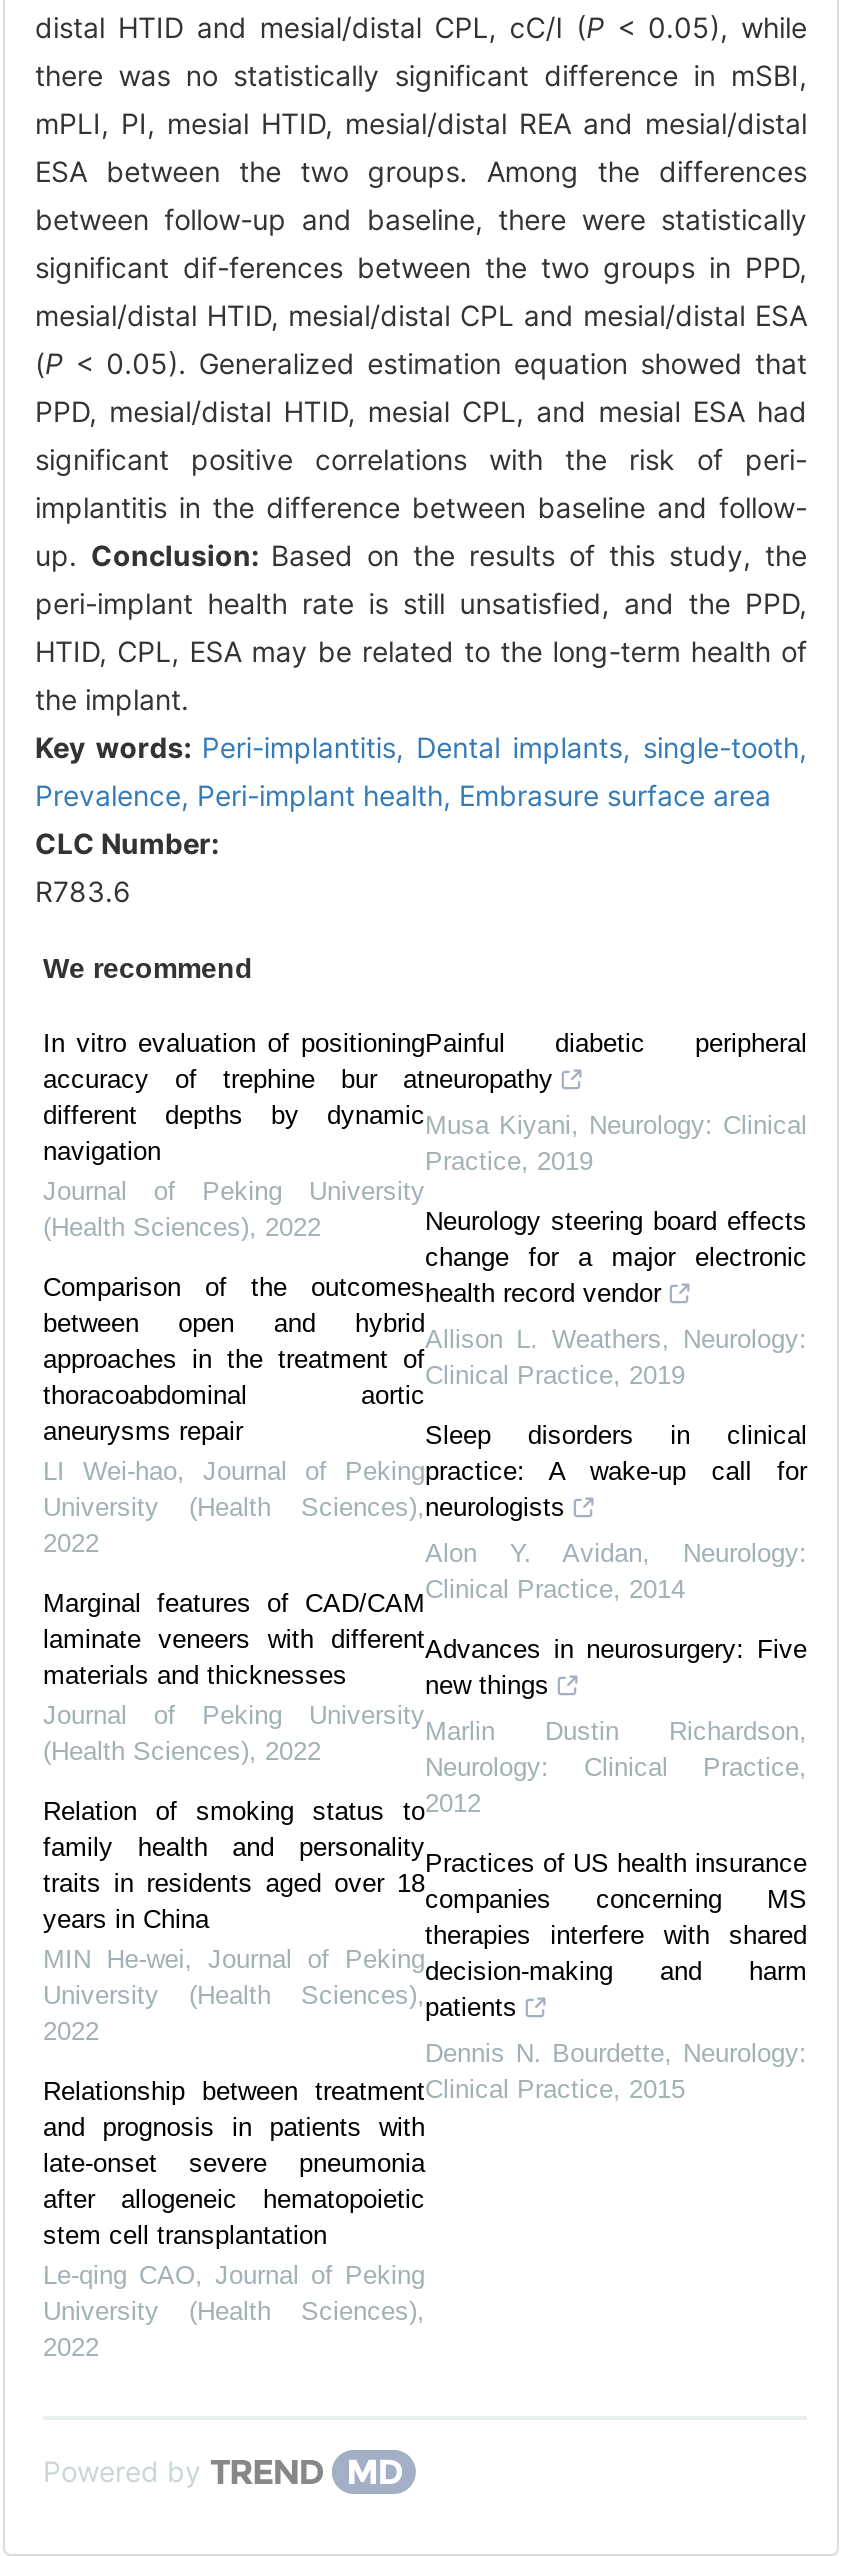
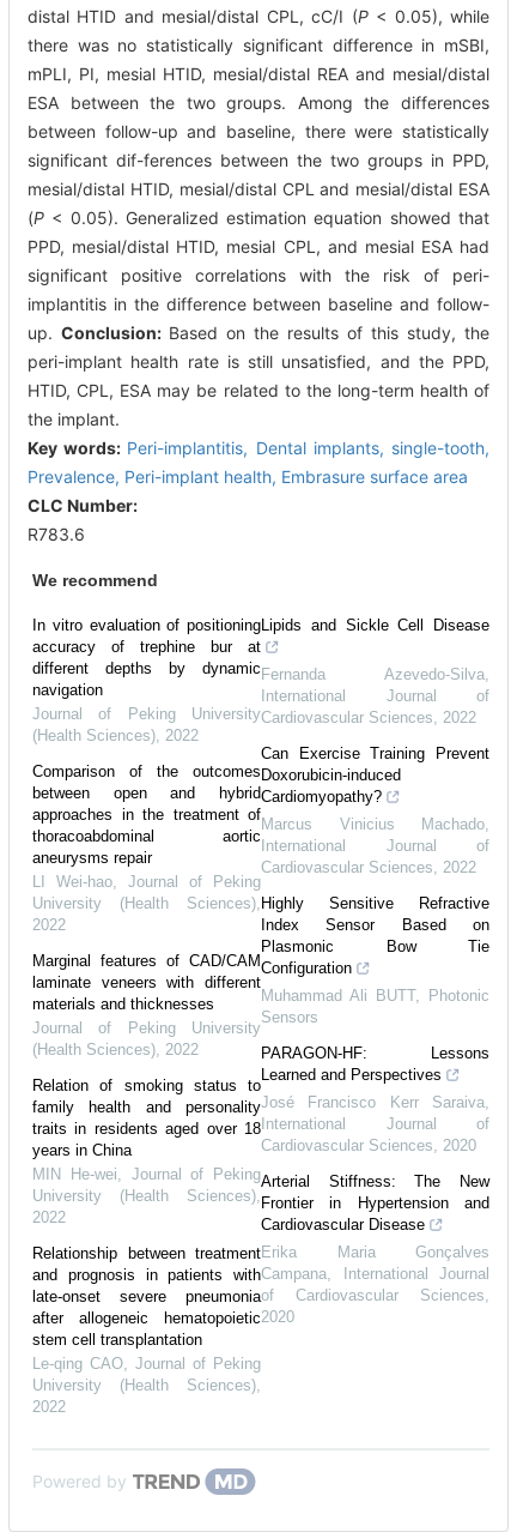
- Painful diabetic peripheral
- neuropathy
+ Lipids and Sickle Cell Disease

- Musa Kiyani, Neurology: Clinical
- Practice, 2019
+ Fernanda Azevedo-Silva,
+ International Journal of
+ Cardiovascular Sciences, 2022

- Neurology steering board effects
- change for a major electronic
- health record vendor
+ Can Exercise Training Prevent
+ Doxorubicin-induced
+ Cardiomyopathy?

- Allison L. Weathers, Neurology:
- Clinical Practice, 2019
+ Marcus Vinicius Machado,
+ International Journal of
+ Cardiovascular Sciences, 2022

- Sleep disorders in clinical
- practice: A wake-up call for
- neurologists
+ Highly Sensitive Refractive
+ Index Sensor Based on
+ Plasmonic Bow Tie
+ Configuration

- Alon Y. Avidan, Neurology:
- Clinical Practice, 2014
+ Muhammad Ali BUTT, Photonic
+ Sensors

- Advances in neurosurgery: Five
- new things
+ PARAGON-HF: Lessons
+ Learned and Perspectives

- Marlin Dustin Richardson,
- Neurology: Clinical Practice,
- 2012
+ José Francisco Kerr Saraiva,
+ International Journal of
+ Cardiovascular Sciences, 2020

- Practices of US health insurance
- companies concerning MS
- therapies interfere with shared
- decision-making and harm
- patients
+ Arterial Stiffness: The New
+ Frontier in Hypertension and
+ Cardiovascular Disease

- Dennis N. Bourdette, Neurology:
- Clinical Practice, 2015
+ Erika Maria Gonçalves
+ Campana, International Journal
+ of Cardiovascular Sciences,
+ 2020
